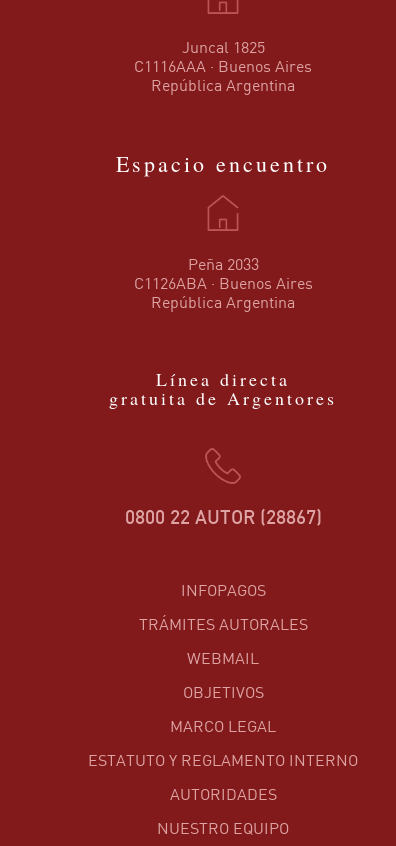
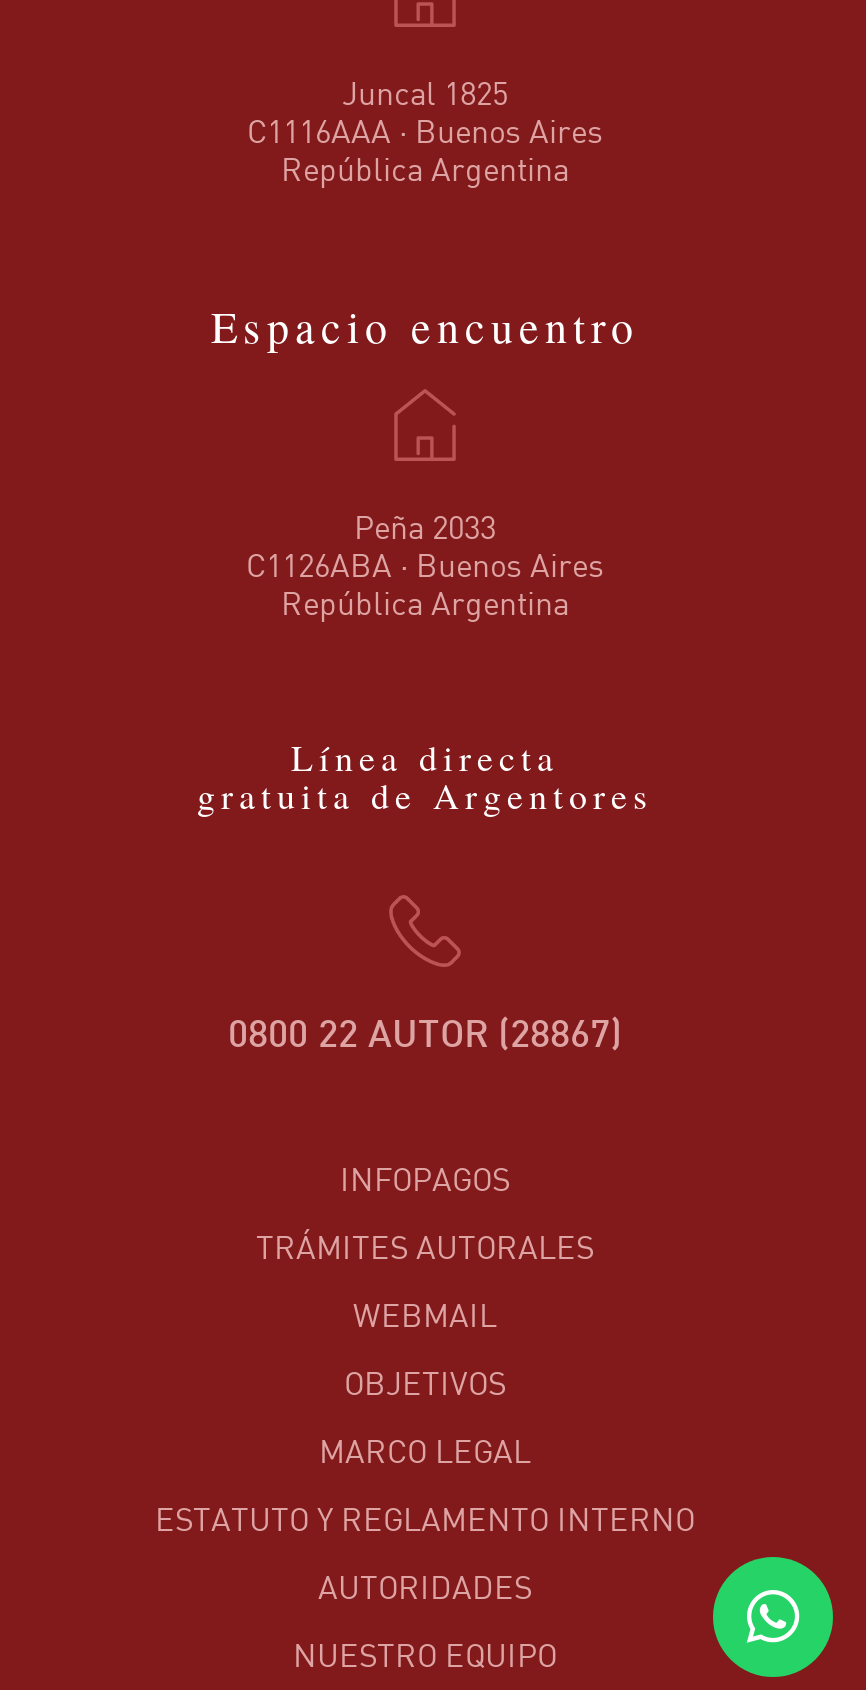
+ [image]
